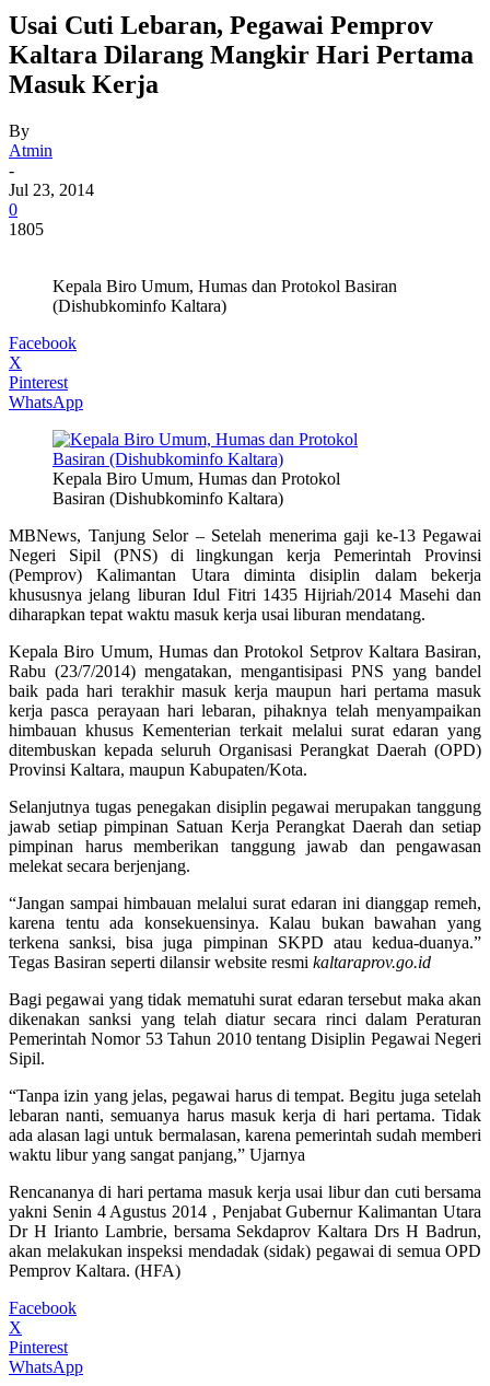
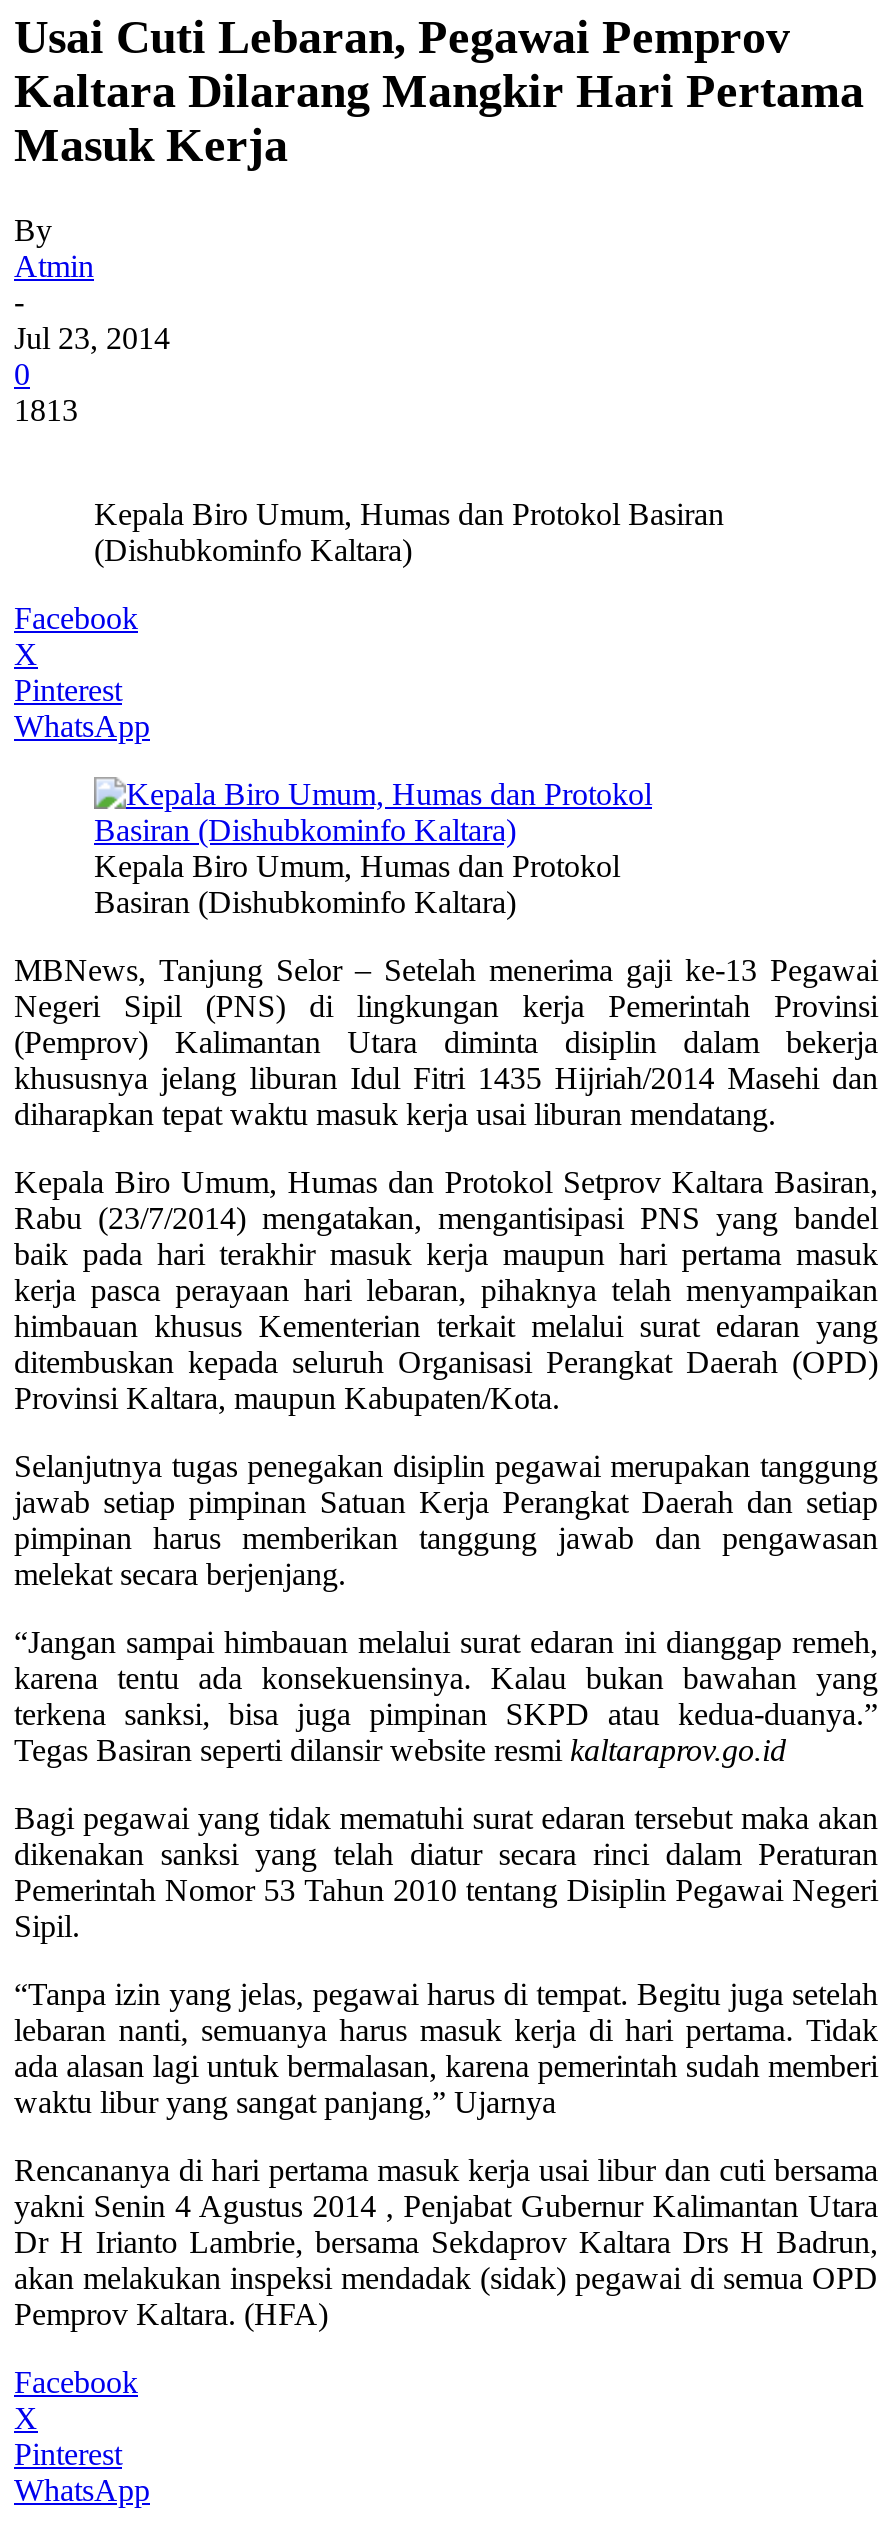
- 1805
+ 1813
